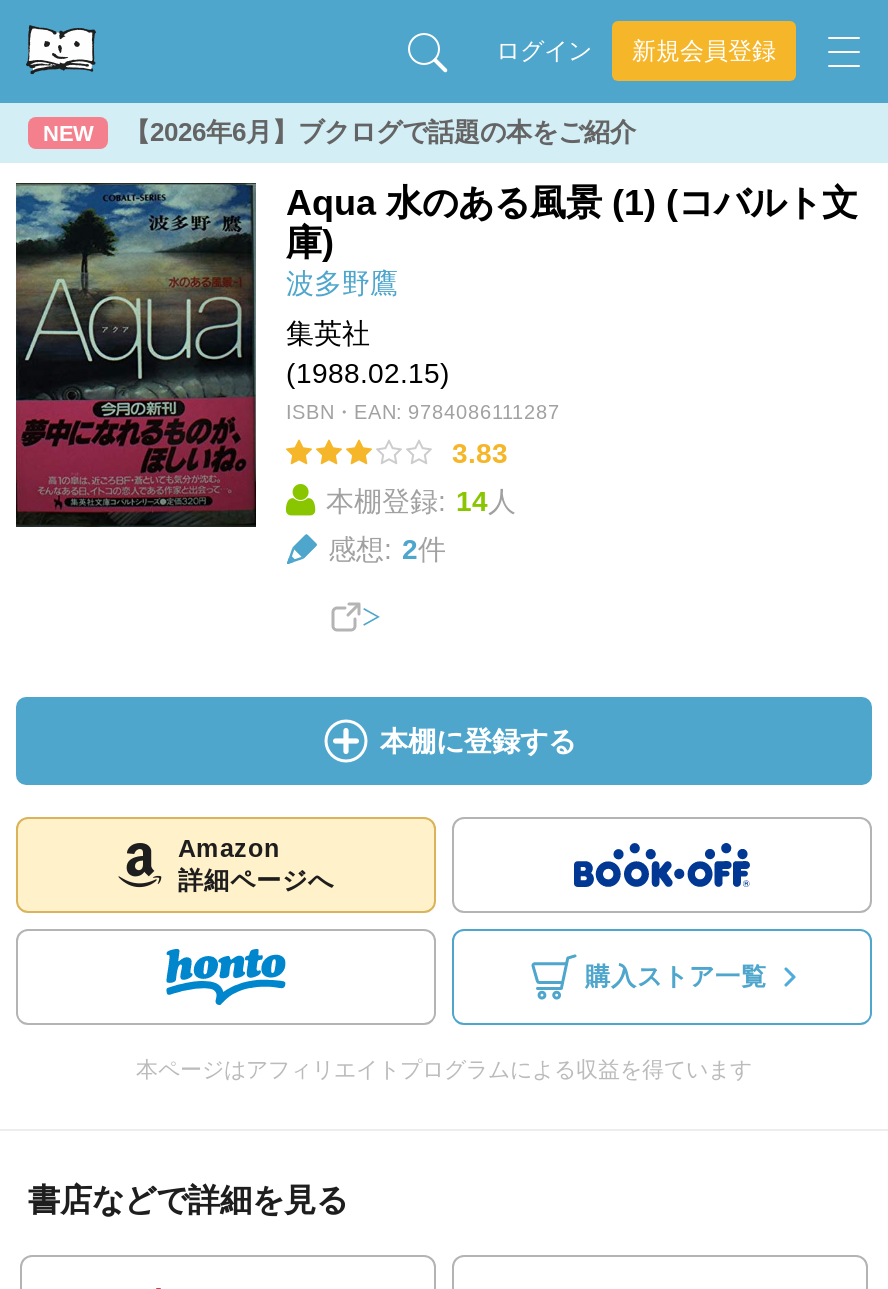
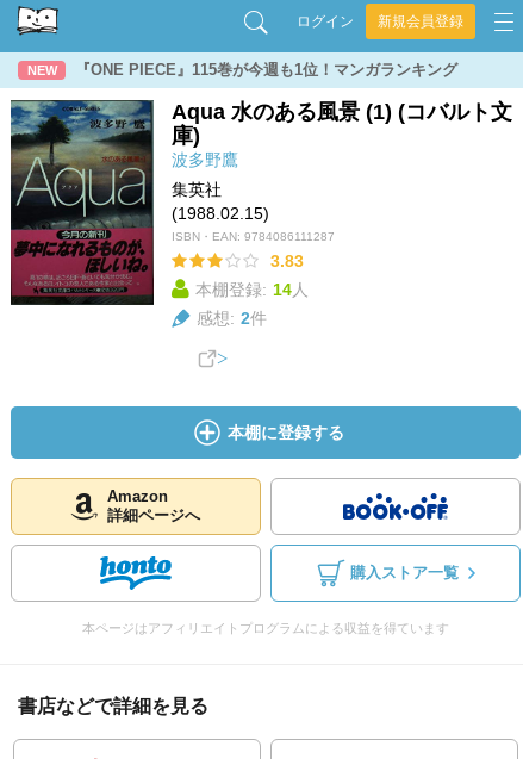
- 【2026年6月】ブクログで話題の本をご紹介
+ 『ONE PIECE』115巻が今週も1位！マンガランキング
